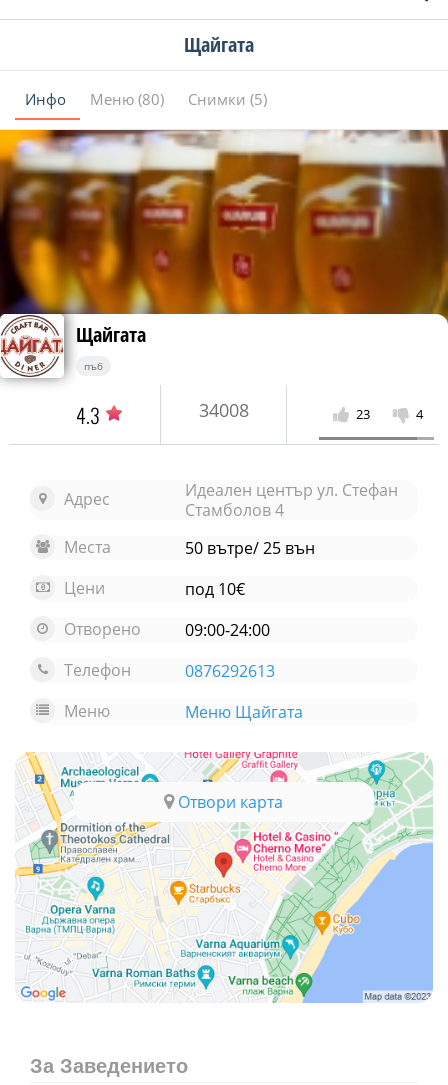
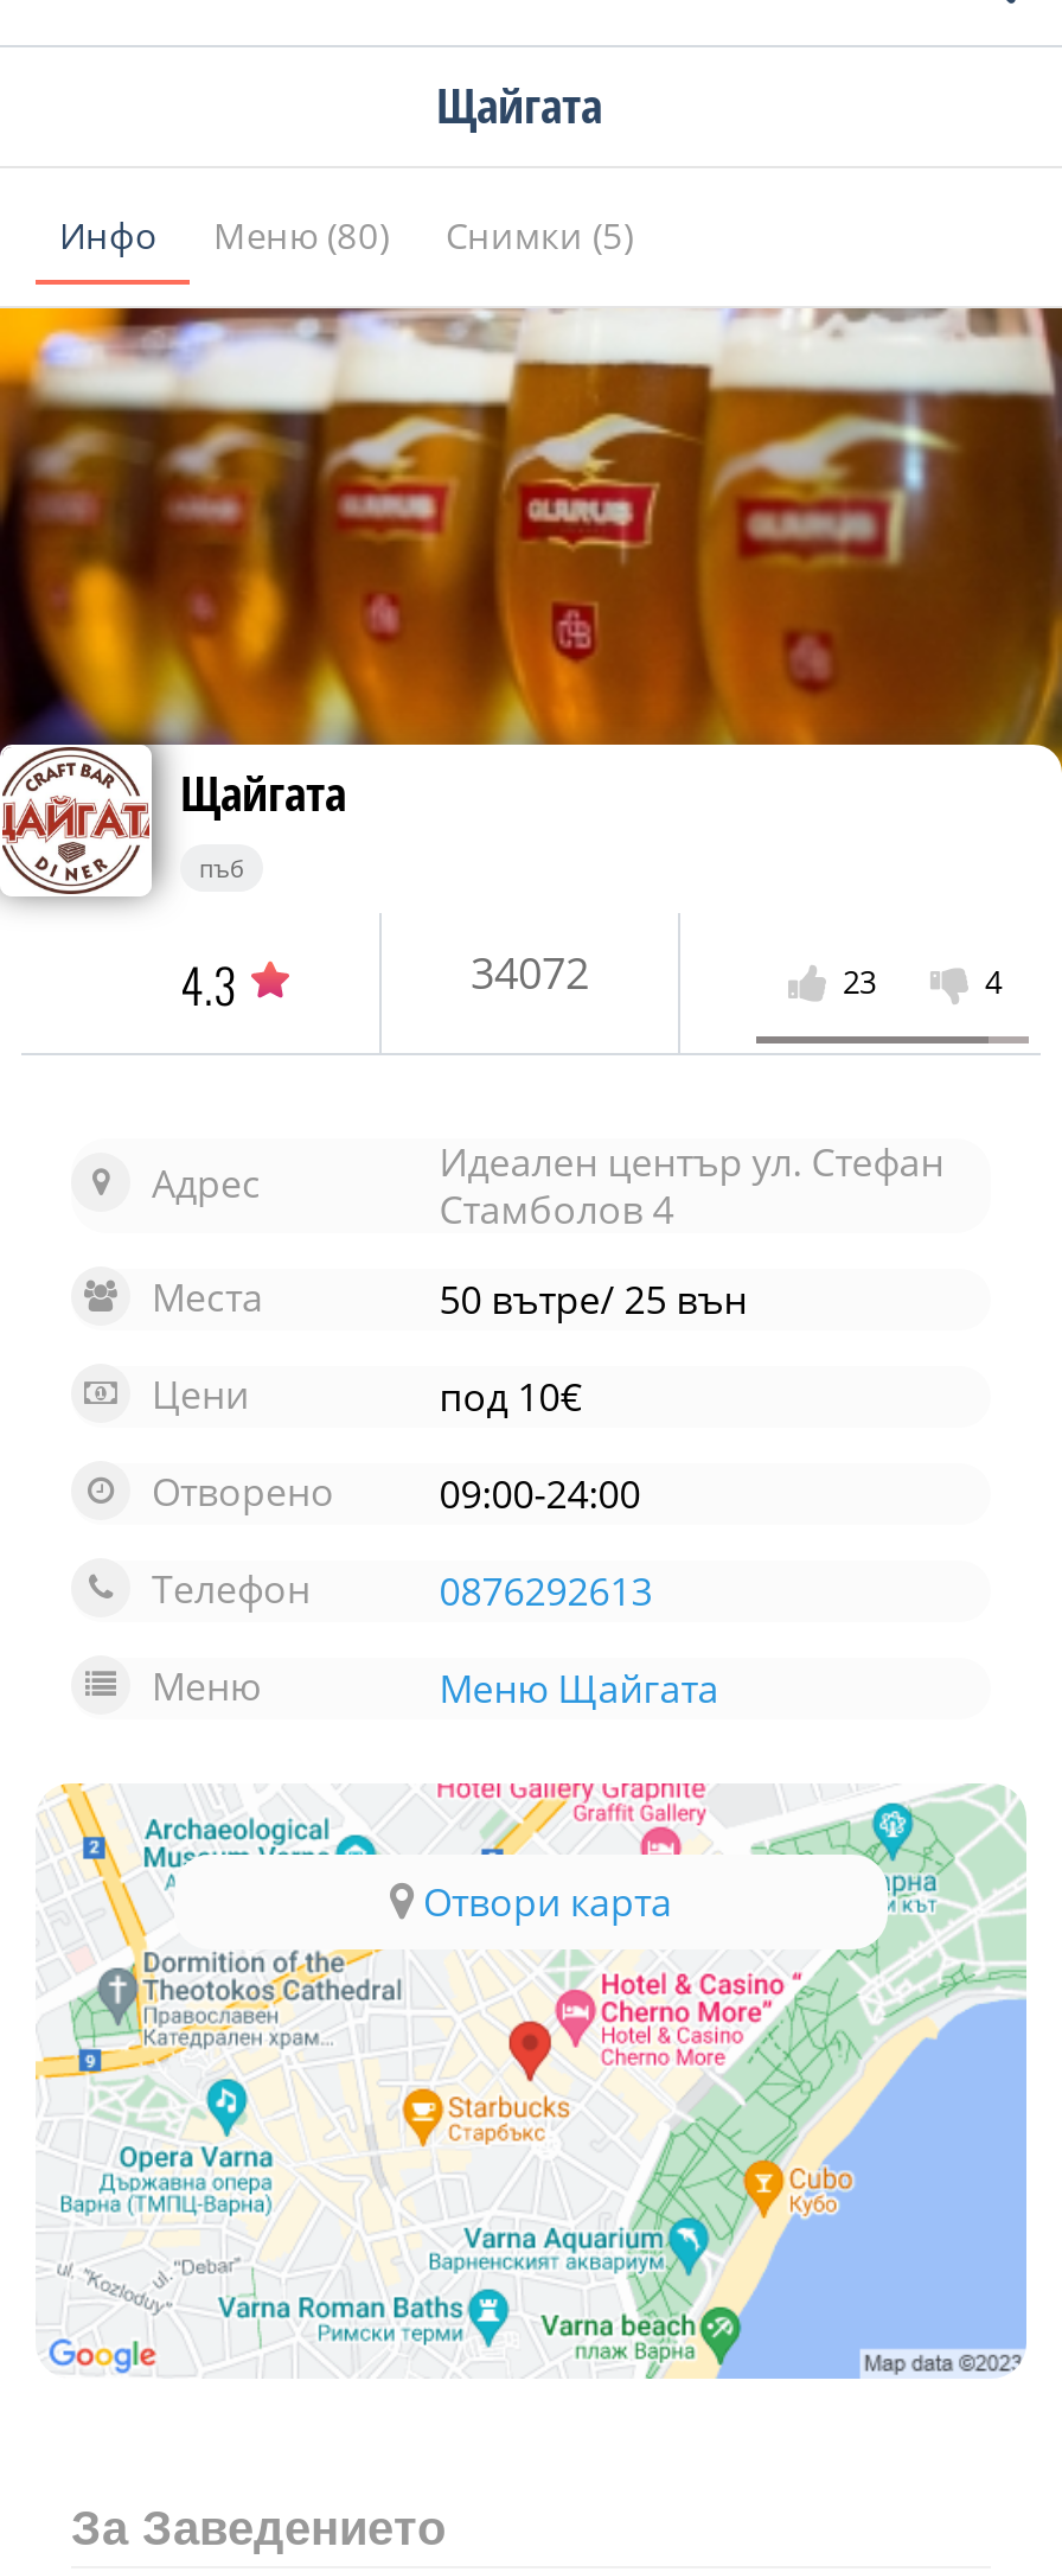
- 34008
+ 34072
